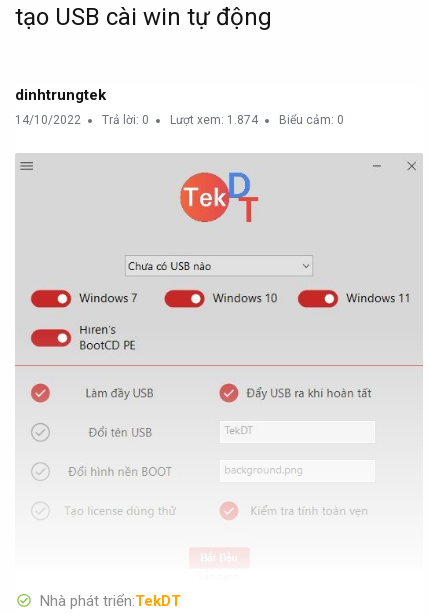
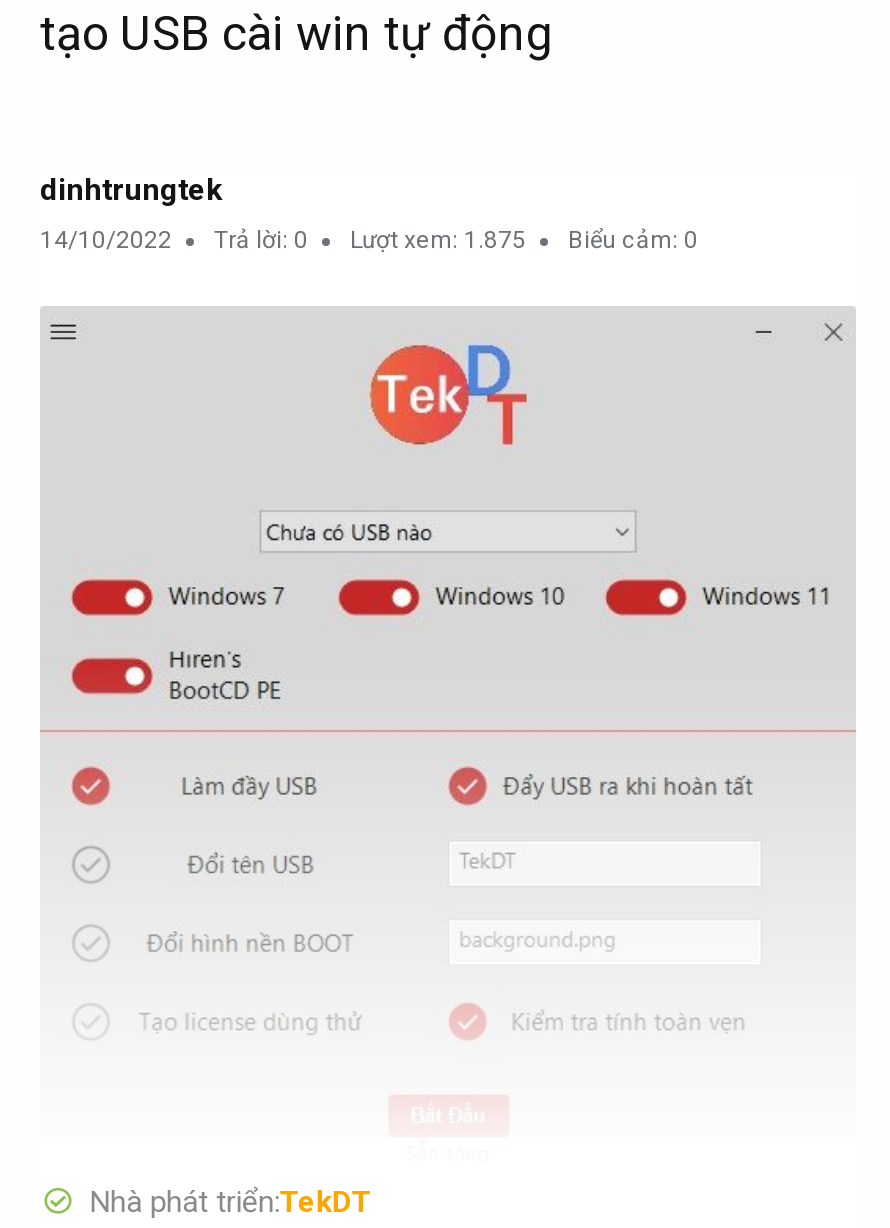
- 14/10/2022 Trả lời: 0 Lượt xem: 1.874 Biểu cảm: 0
+ 14/10/2022 Trả lời: 0 Lượt xem: 1.875 Biểu cảm: 0
